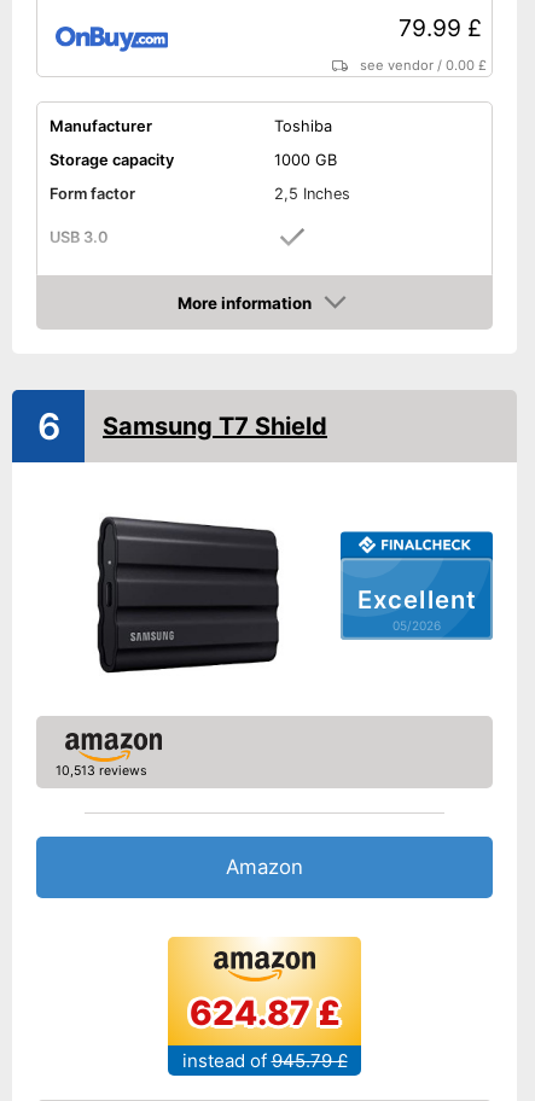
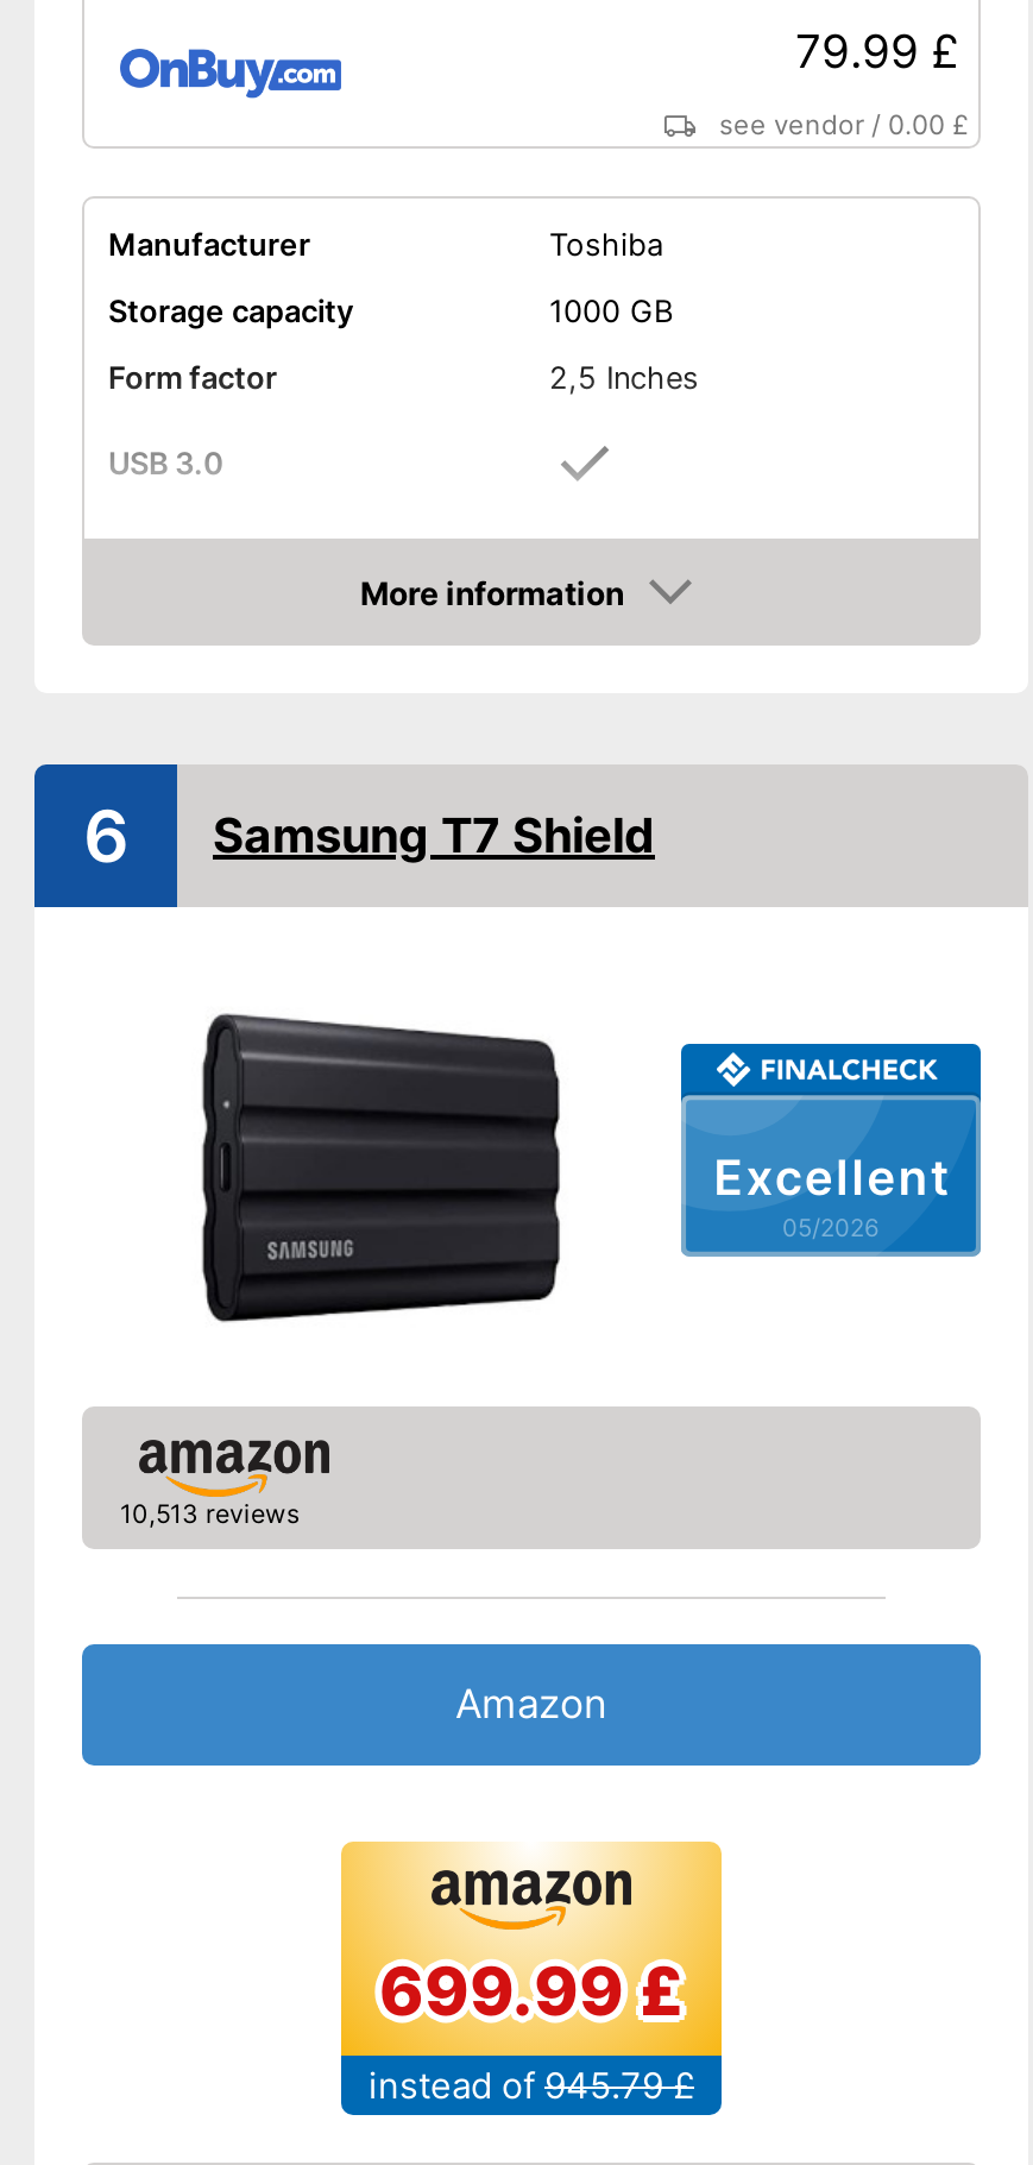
- 624.87 £
+ 699.99 £
